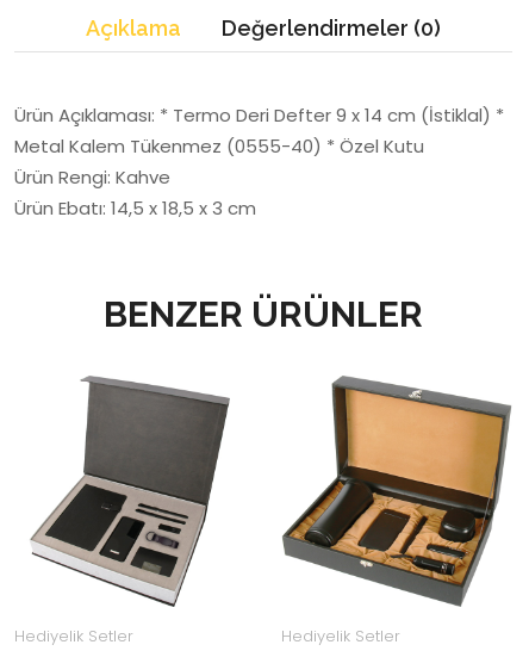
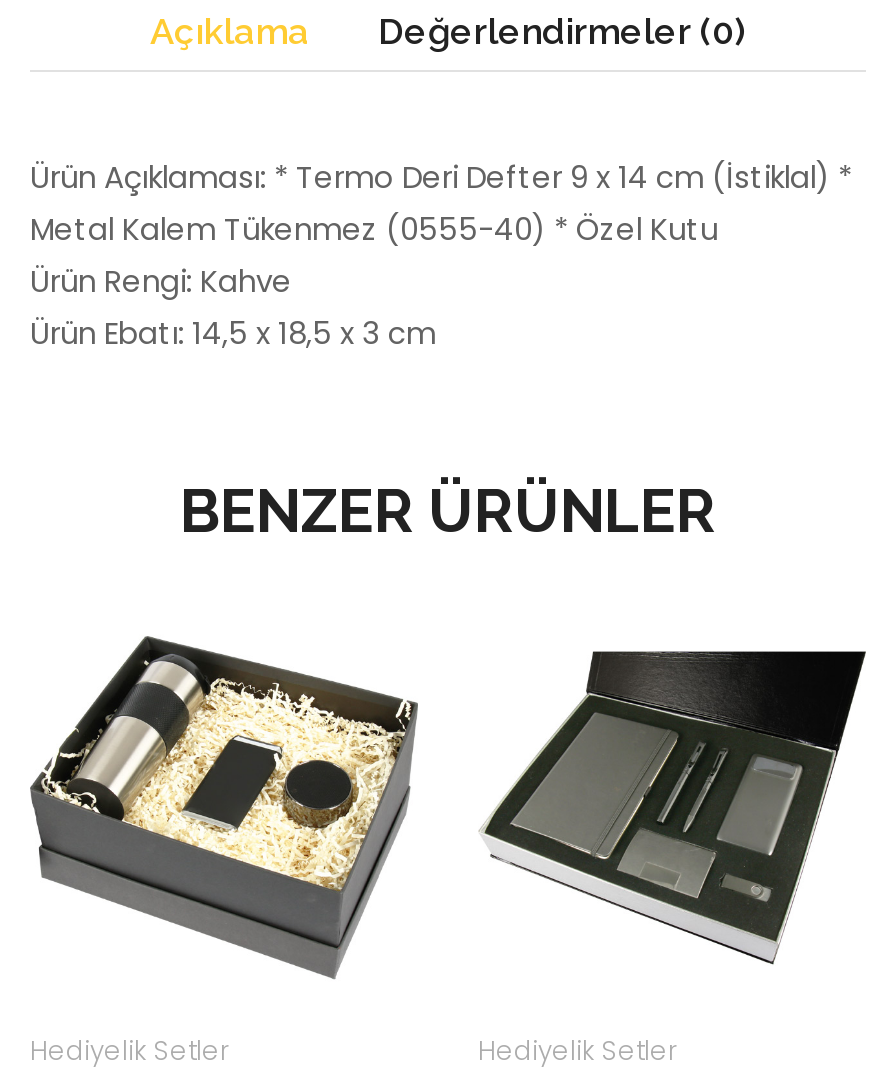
- [image]
+ [image]

- [image]
+ [image]
